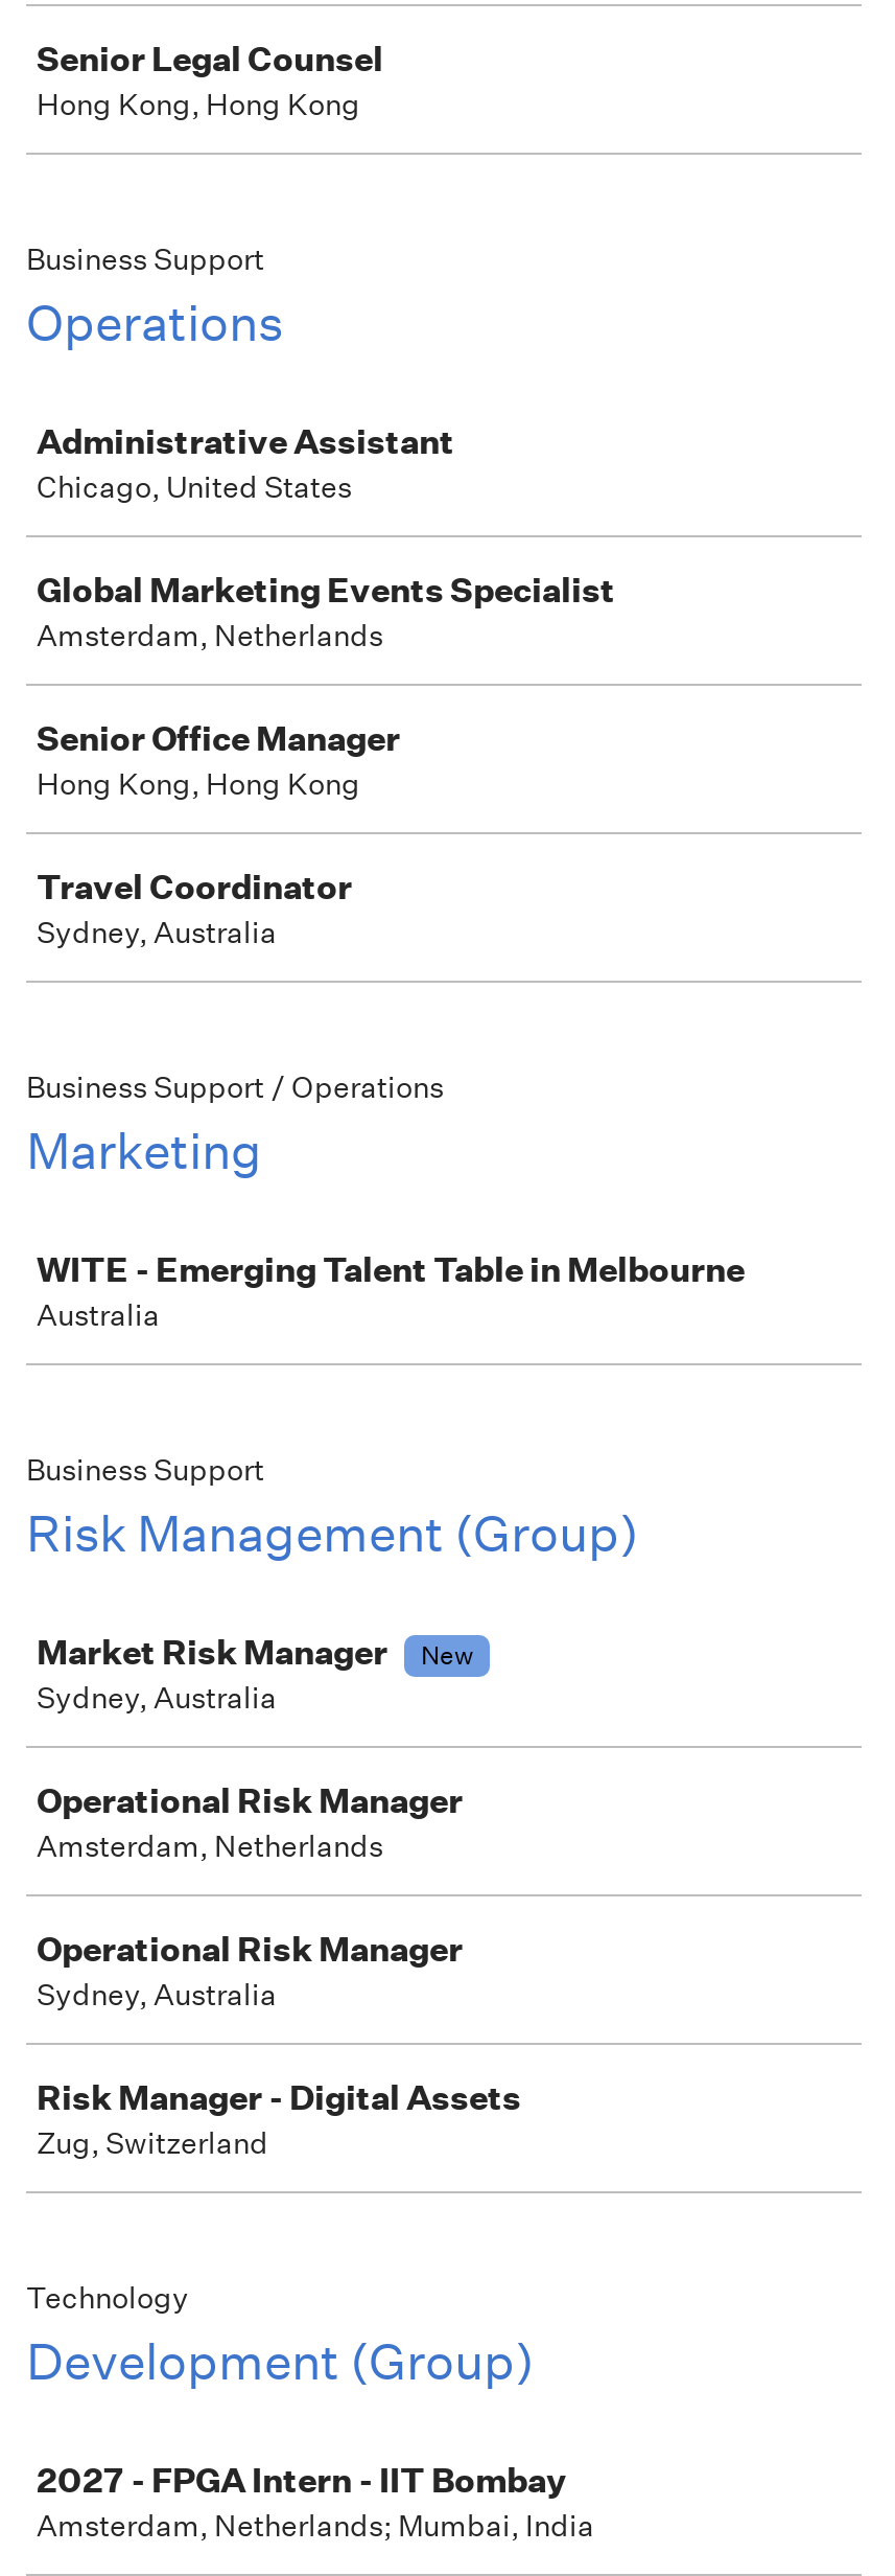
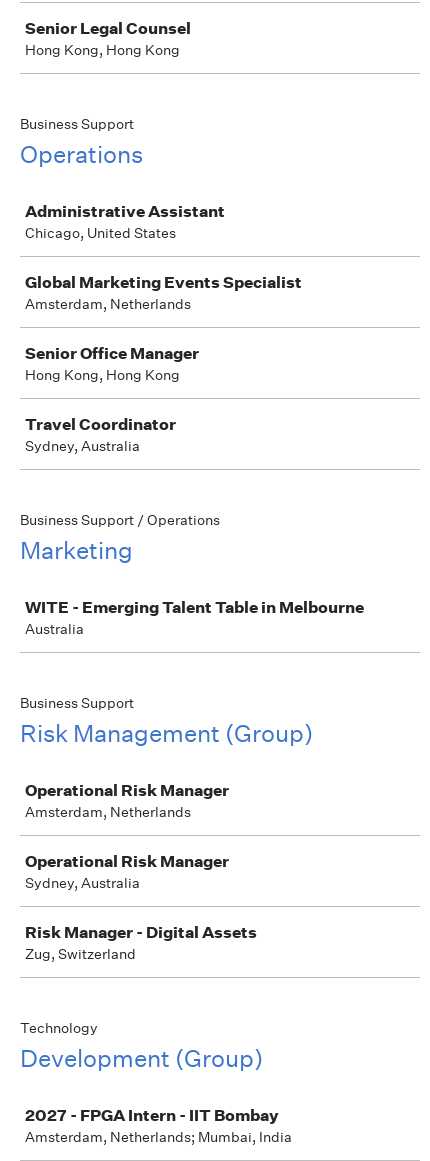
- Market Risk Manager
- New
- Sydney, Australia
